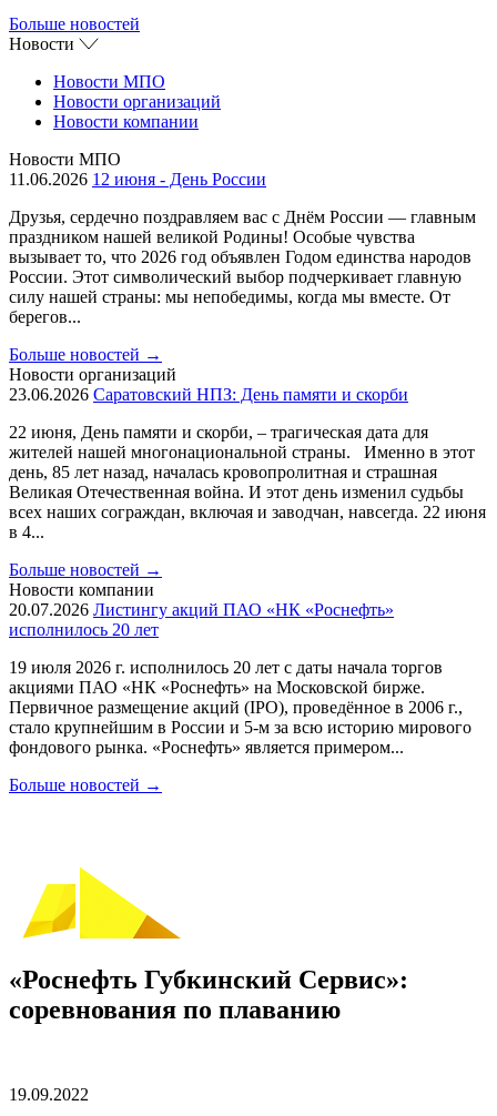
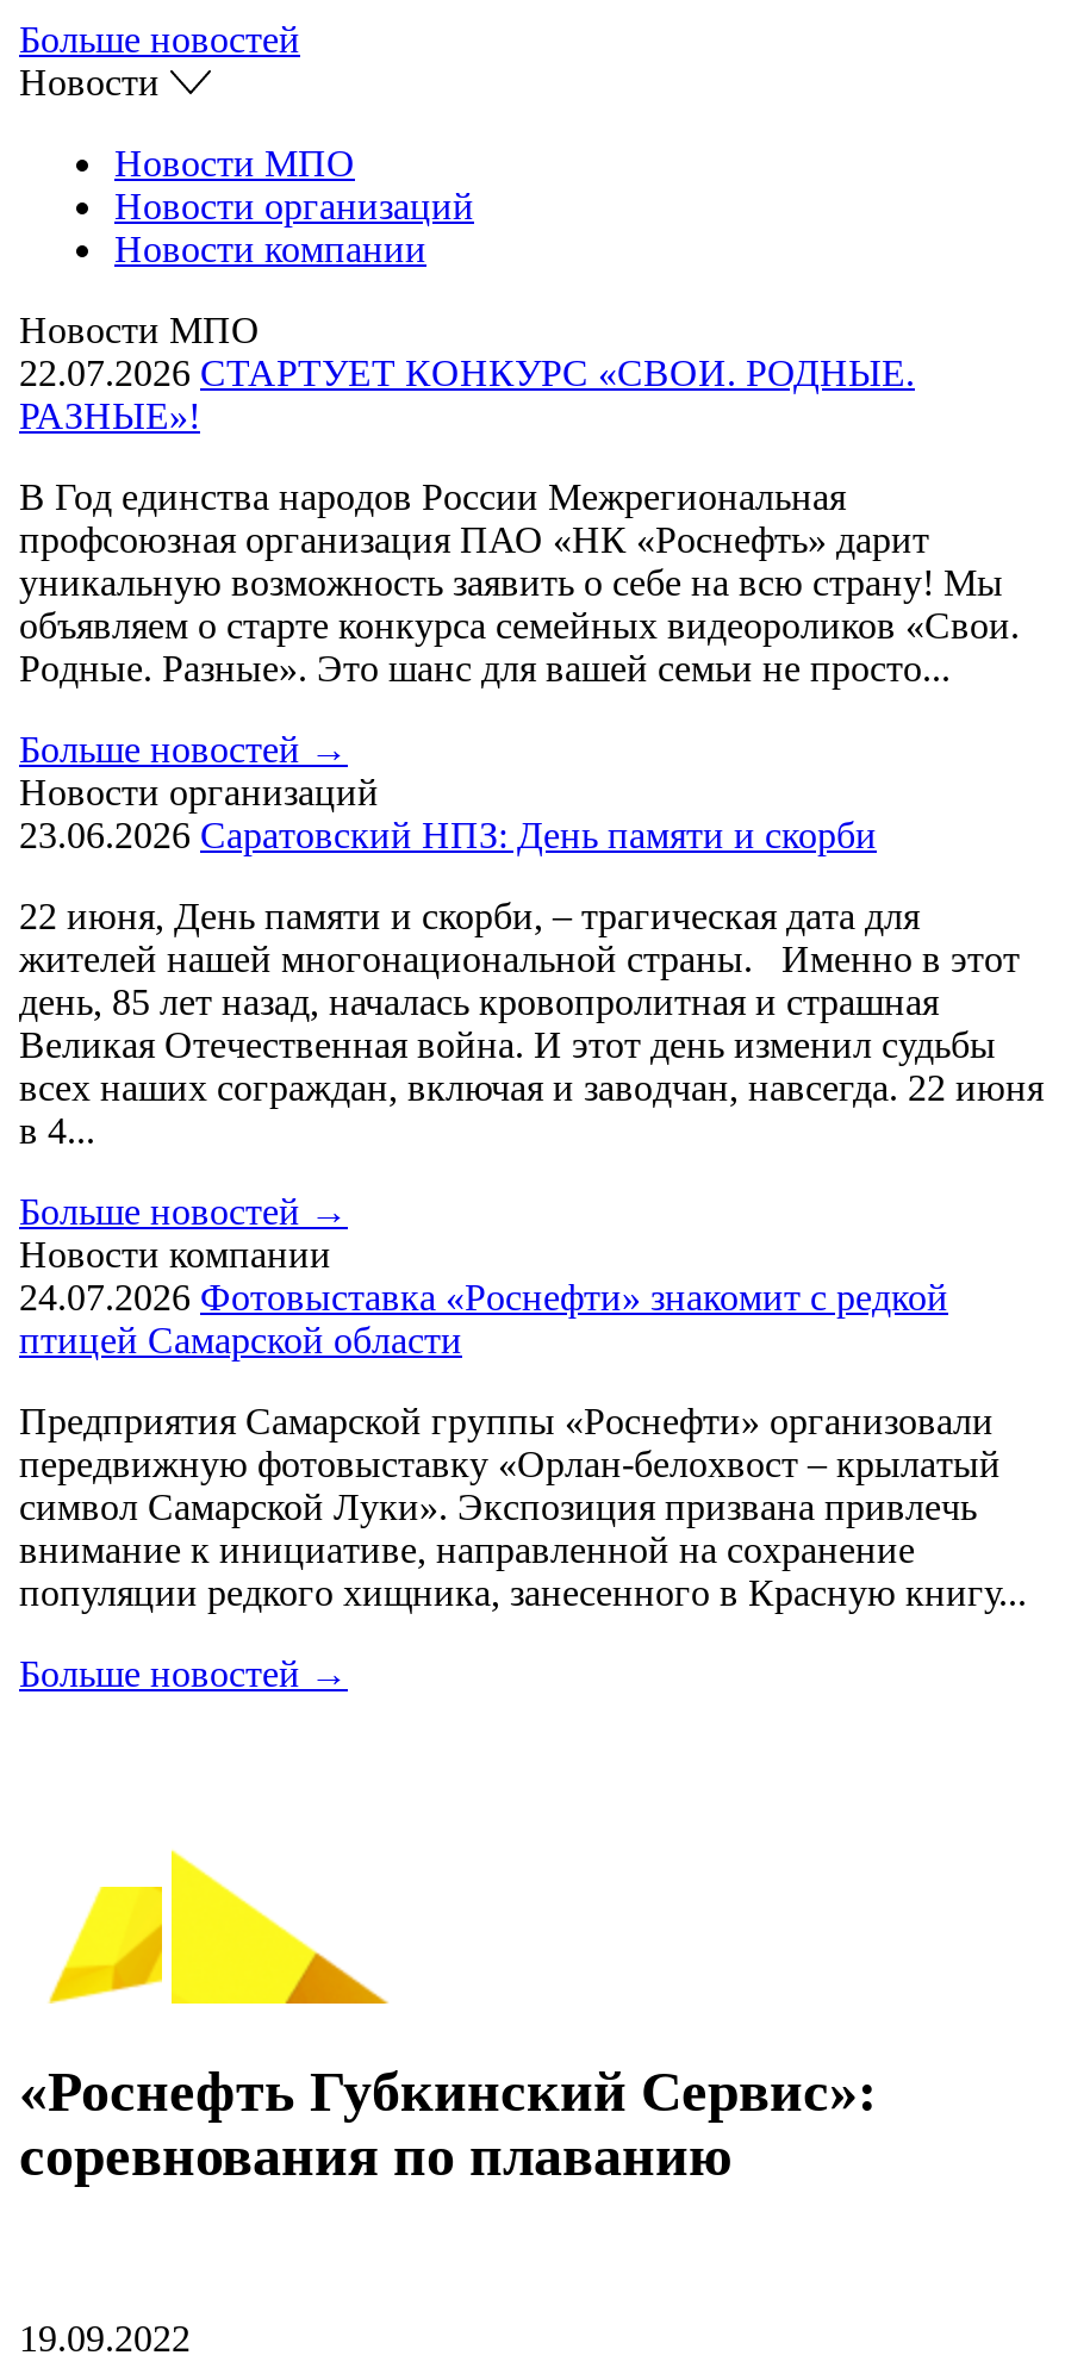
- 11.06.2026 12 июня - День России
+ 22.07.2026 СТАРТУЕТ КОНКУРС «СВОИ. РОДНЫЕ.
+ РАЗНЫЕ»!

- Друзья, сердечно поздравляем вас с Днём России — главным
- праздником нашей великой Родины! Особые чувства
- вызывает то, что 2026 год объявлен Годом единства народов
- России. Этот символический выбор подчеркивает главную
- силу нашей страны: мы непобедимы, когда мы вместе. От
- берегов...
+ В Год единства народов России Межрегиональная
+ профсоюзная организация ПАО «НК «Роснефть» дарит
+ уникальную возможность заявить о себе на всю страну! Мы
+ объявляем о старте конкурса семейных видеороликов «Свои.
+ Родные. Разные». Это шанс для вашей семьи не просто...

- 20.07.2026 Листингу акций ПАО «НК «Роснефть»
- исполнилось 20 лет
+ 24.07.2026 Фотовыставка «Роснефти» знакомит с редкой
+ птицей Самарской области

- 19 июля 2026 г. исполнилось 20 лет с даты начала торгов
- акциями ПАО «НК «Роснефть» на Московской бирже.
- Первичное размещение акций (IPO), проведённое в 2006 г.,
- стало крупнейшим в России и 5-м за всю историю мирового
- фондового рынка. «Роснефть» является примером...
+ Предприятия Самарской группы «Роснефти» организовали
+ передвижную фотовыставку «Орлан-белохвост – крылатый
+ символ Самарской Луки». Экспозиция призвана привлечь
+ внимание к инициативе, направленной на сохранение
+ популяции редкого хищника, занесенного в Красную книгу...
